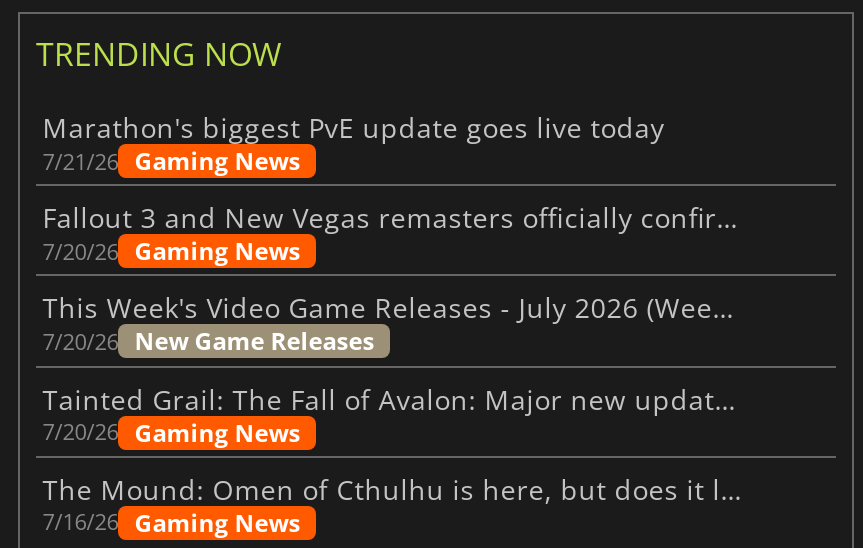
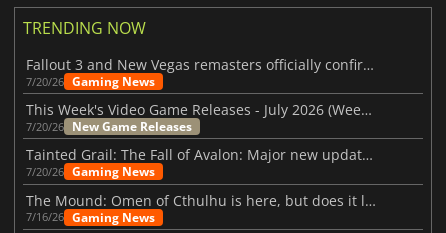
- Marathon's biggest PvE update goes live today
- 7/21/26 Gaming News
